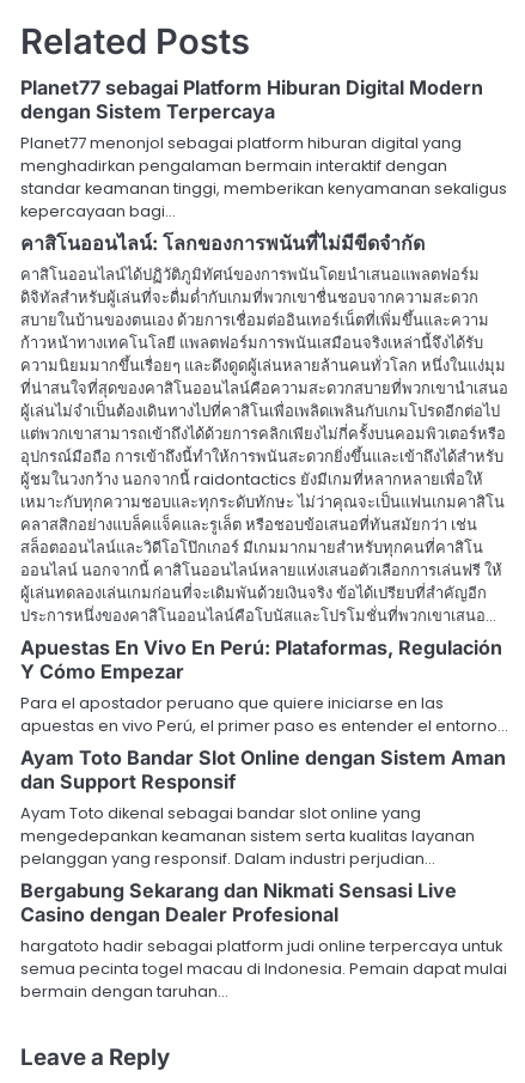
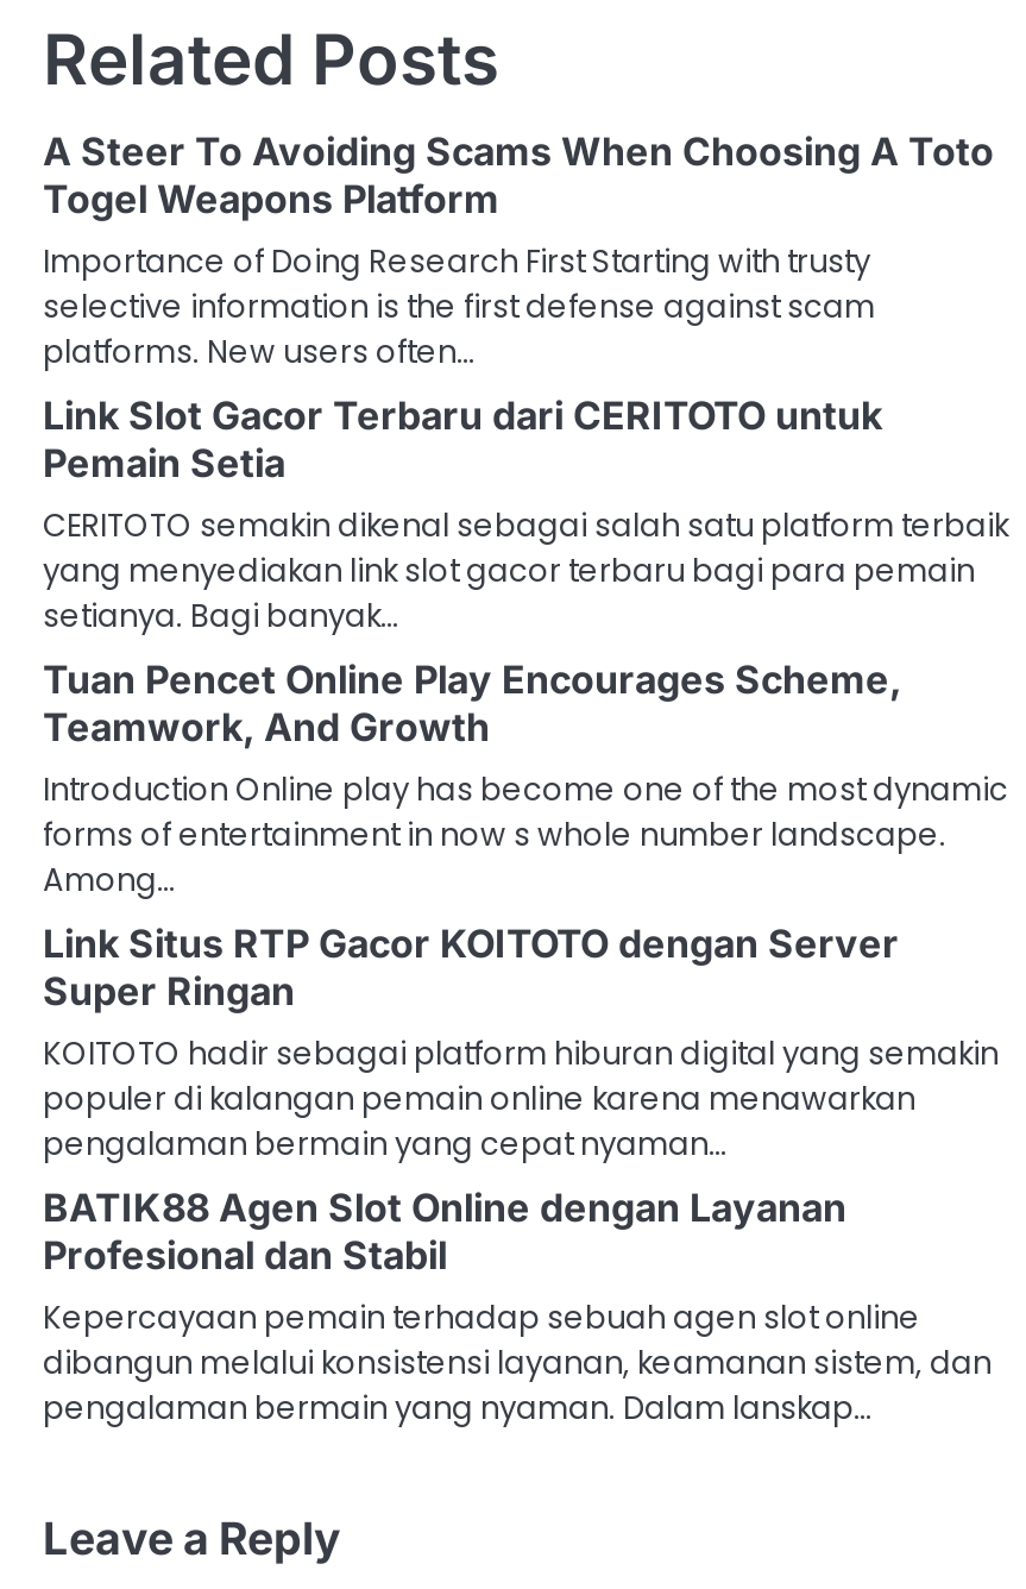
- Planet77 sebagai Platform Hiburan Digital Modern
- dengan Sistem Terpercaya
- Planet77 menonjol sebagai platform hiburan digital yang
- menghadirkan pengalaman bermain interaktif dengan
- standar keamanan tinggi, memberikan kenyamanan sekaligus
- kepercayaan bagi…
- คาสิโนออนไลน์: โลกของการพนันที่ไม่มีขีดจำกัด
- คาสิโนออนไลน์ได้ปฏิวัติภูมิทัศน์ของการพนันโดยนำเสนอแพลตฟอร์ม
- ดิจิทัลสำหรับผู้เล่นที่จะดื่มด่ำกับเกมที่พวกเขาชื่นชอบจากความสะดวก
- สบายในบ้านของตนเอง ด้วยการเชื่อมต่ออินเทอร์เน็ตที่เพิ่มขึ้นและความ
- ก้าวหน้าทางเทคโนโลยี แพลตฟอร์มการพนันเสมือนจริงเหล่านี้จึงได้รับ
- ความนิยมมากขึ้นเรื่อยๆ และดึงดูดผู้เล่นหลายล้านคนทั่วโลก หนึ่งในแง่มุม
- ที่น่าสนใจที่สุดของคาสิโนออนไลน์คือความสะดวกสบายที่พวกเขานำเสนอ
- ผู้เล่นไม่จำเป็นต้องเดินทางไปที่คาสิโนเพื่อเพลิดเพลินกับเกมโปรดอีกต่อไป
- แต่พวกเขาสามารถเข้าถึงได้ด้วยการคลิกเพียงไม่กี่ครั้งบนคอมพิวเตอร์หรือ
- อุปกรณ์มือถือ การเข้าถึงนี้ทำให้การพนันสะดวกยิ่งขึ้นและเข้าถึงได้สำหรับ
- ผู้ชมในวงกว้าง นอกจากนี้ raidontactics ยังมีเกมที่หลากหลายเพื่อให้
- เหมาะกับทุกความชอบและทุกระดับทักษะ ไม่ว่าคุณจะเป็นแฟนเกมคาสิโน
- คลาสสิกอย่างแบล็คแจ็คและรูเล็ต หรือชอบข้อเสนอที่ทันสมัยกว่า เช่น
- สล็อตออนไลน์และวิดีโอโป๊กเกอร์ มีเกมมากมายสำหรับทุกคนที่คาสิโน
- ออนไลน์ นอกจากนี้ คาสิโนออนไลน์หลายแห่งเสนอตัวเลือกการเล่นฟรี ให้
- ผู้เล่นทดลองเล่นเกมก่อนที่จะเดิมพันด้วยเงินจริง ข้อได้เปรียบที่สำคัญอีก
- ประการหนึ่งของคาสิโนออนไลน์คือโบนัสและโปรโมชั่นที่พวกเขาเสนอ…
- Apuestas En Vivo En Perú: Plataformas, Regulación
- Y Cómo Empezar
- Para el apostador peruano que quiere iniciarse en las
- apuestas en vivo Perú, el primer paso es entender el entorno…
- Ayam Toto Bandar Slot Online dengan Sistem Aman
- dan Support Responsif
- Ayam Toto dikenal sebagai bandar slot online yang
- mengedepankan keamanan sistem serta kualitas layanan
- pelanggan yang responsif. Dalam industri perjudian…
- Bergabung Sekarang dan Nikmati Sensasi Live
- Casino dengan Dealer Profesional
- hargatoto hadir sebagai platform judi online terpercaya untuk
- semua pecinta togel macau di Indonesia. Pemain dapat mulai
- bermain dengan taruhan…
+ A Steer To Avoiding Scams When Choosing A Toto
+ Togel Weapons Platform
+ Importance of Doing Research First Starting with trusty
+ selective information is the first defense against scam
+ platforms. New users often…
+ Link Slot Gacor Terbaru dari CERITOTO untuk
+ Pemain Setia
+ CERITOTO semakin dikenal sebagai salah satu platform terbaik
+ yang menyediakan link slot gacor terbaru bagi para pemain
+ setianya. Bagi banyak…
+ Tuan Pencet Online Play Encourages Scheme,
+ Teamwork, And Growth
+ Introduction Online play has become one of the most dynamic
+ forms of entertainment in now s whole number landscape.
+ Among…
+ Link Situs RTP Gacor KOITOTO dengan Server
+ Super Ringan
+ KOITOTO hadir sebagai platform hiburan digital yang semakin
+ populer di kalangan pemain online karena menawarkan
+ pengalaman bermain yang cepat nyaman…
+ BATIK88 Agen Slot Online dengan Layanan
+ Profesional dan Stabil
+ Kepercayaan pemain terhadap sebuah agen slot online
+ dibangun melalui konsistensi layanan, keamanan sistem, dan
+ pengalaman bermain yang nyaman. Dalam lanskap…
